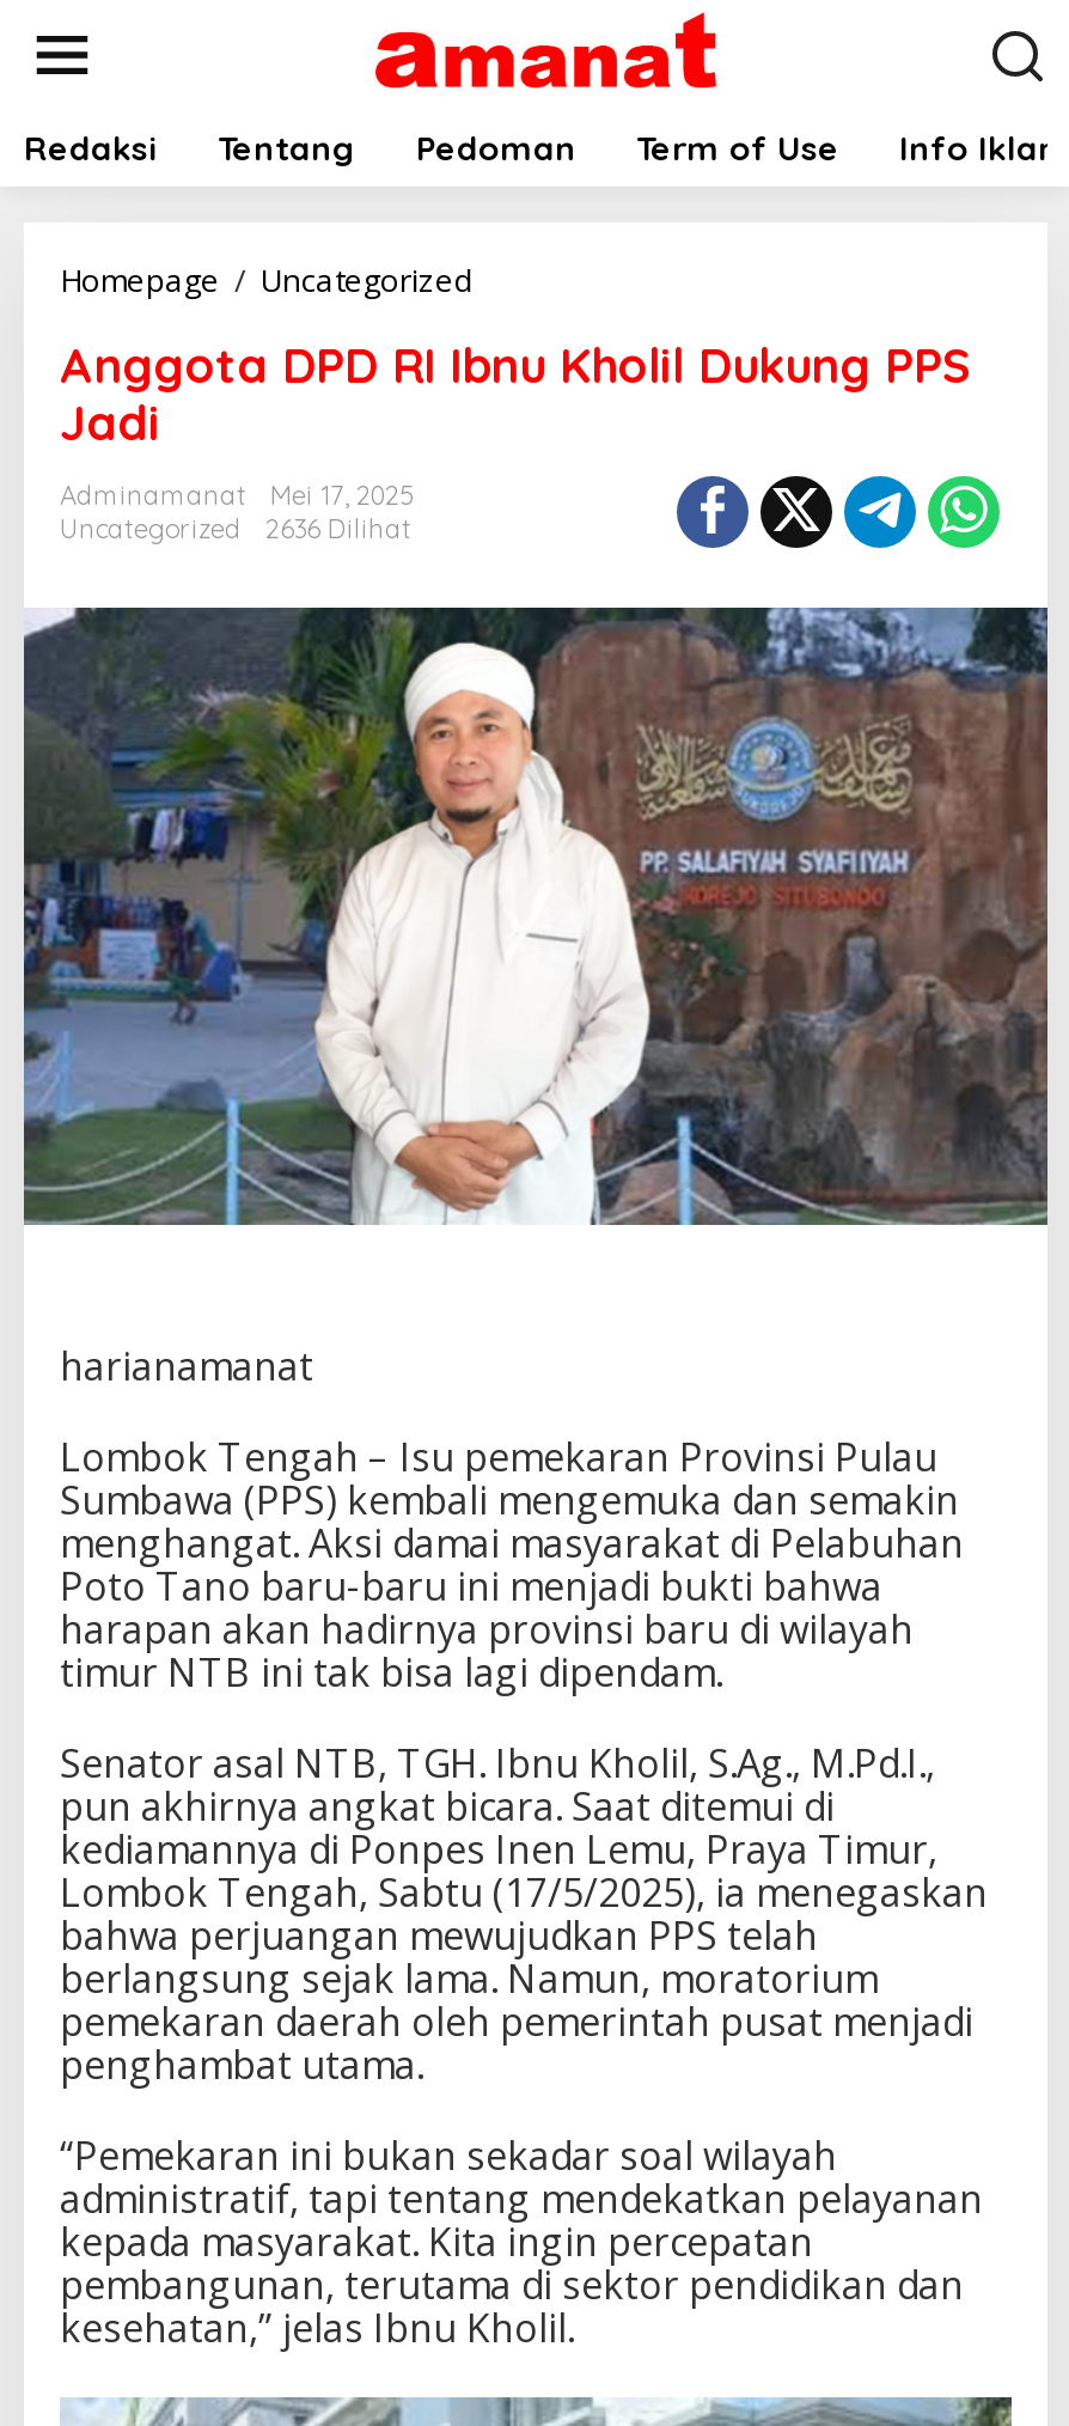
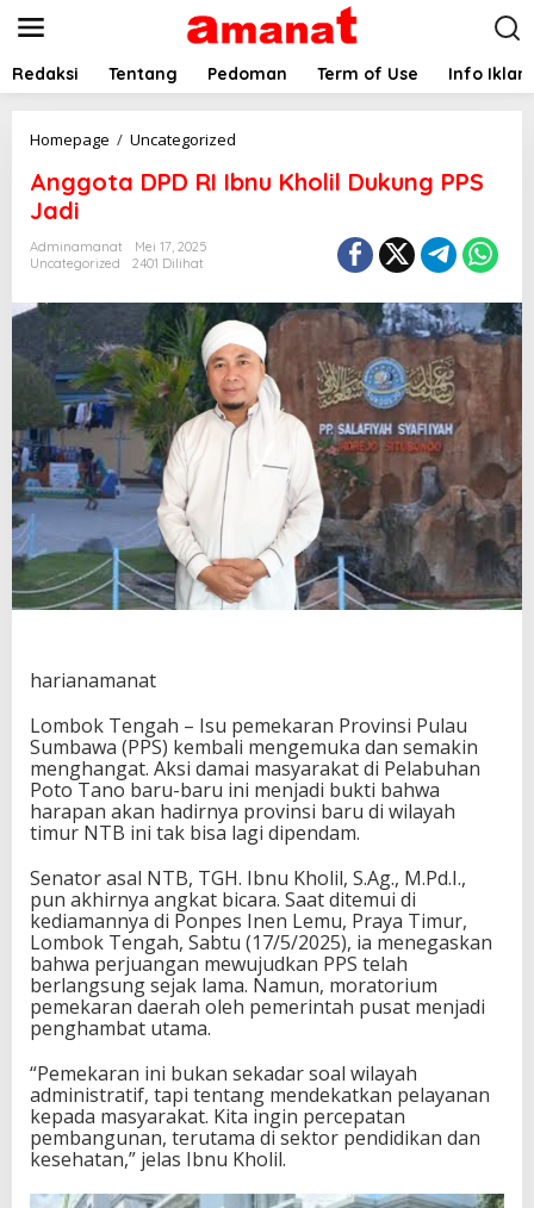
- 2636 Dilihat
+ 2401 Dilihat
